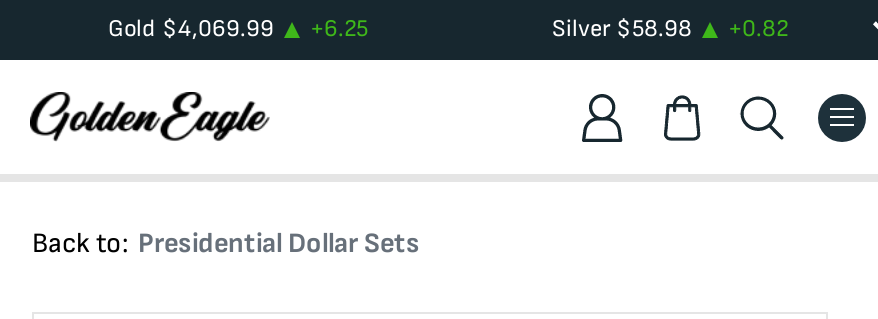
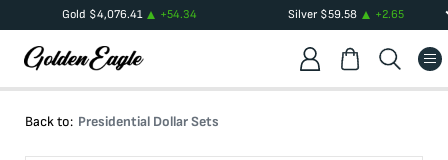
- Gold $4,069.99
+ Gold $4,076.41

- +6.25
+ +54.34

- Silver $58.98
+ Silver $59.58

- +0.82
+ +2.65
